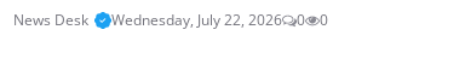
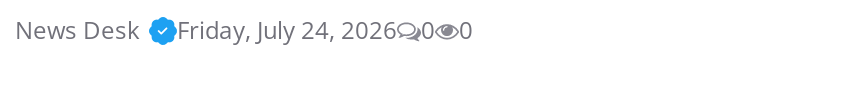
- Wednesday, July 22, 2026
+ Friday, July 24, 2026
